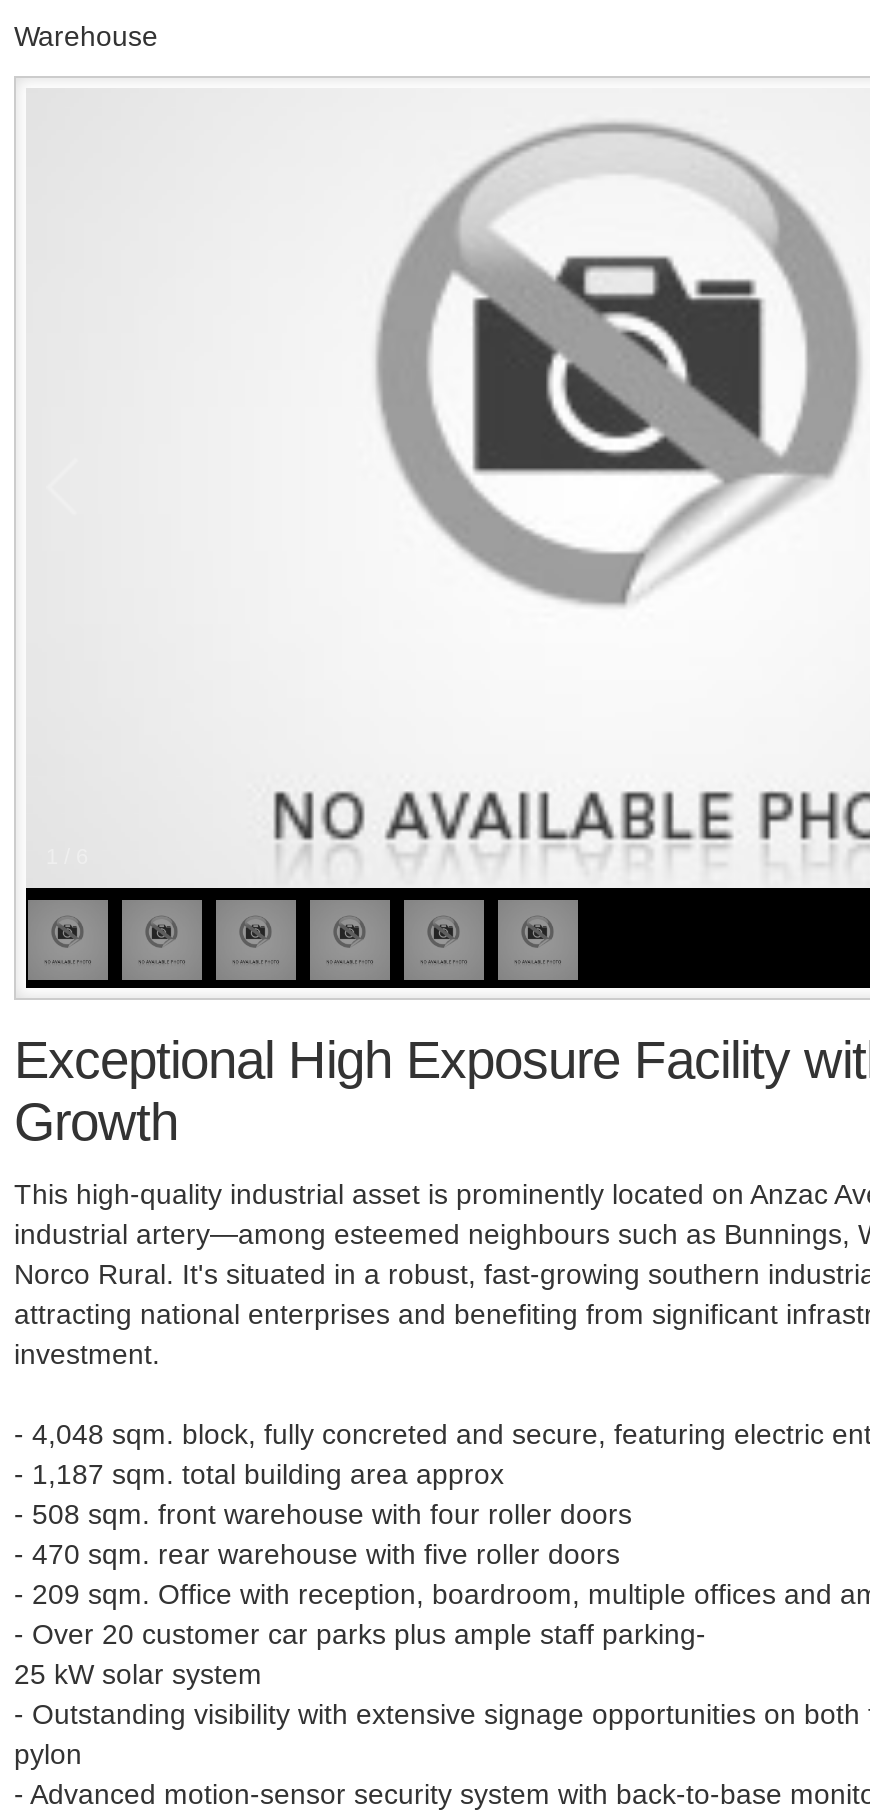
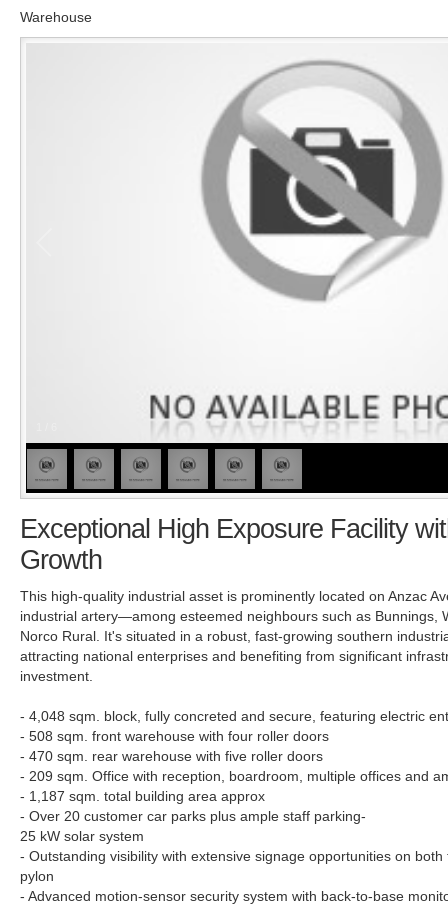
moved down: - 1,187 sqm. total building area approx

moved up: - 508 sqm. front warehouse with four roller doors | - 470 sqm. rear warehouse with five roller doors
